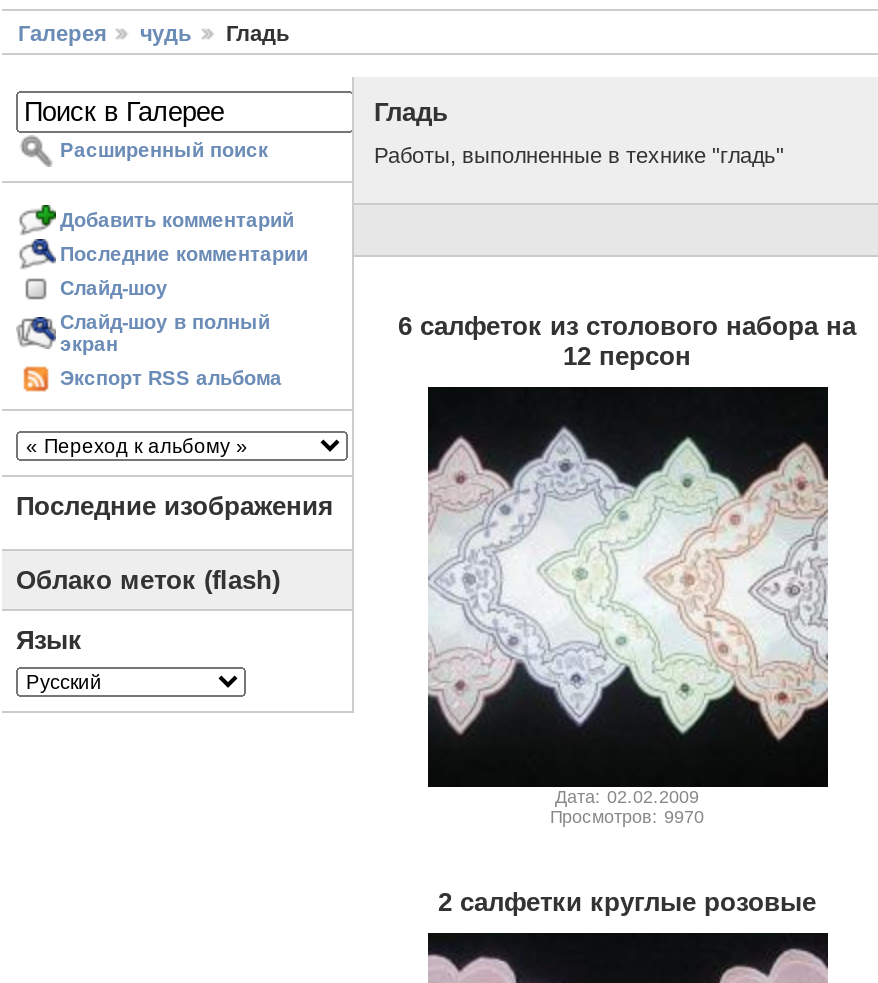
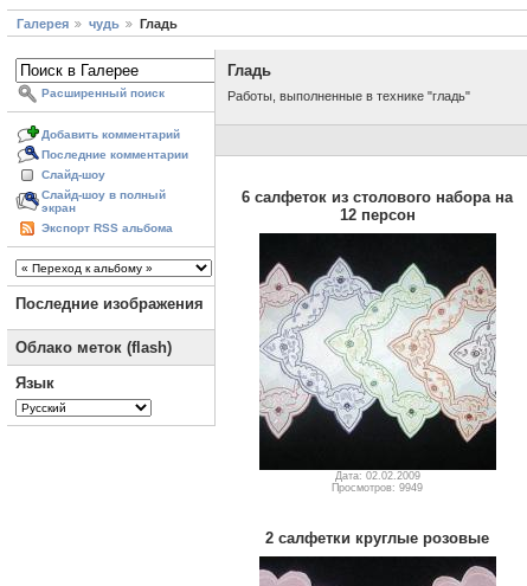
- Просмотров: 9970
+ Просмотров: 9949
